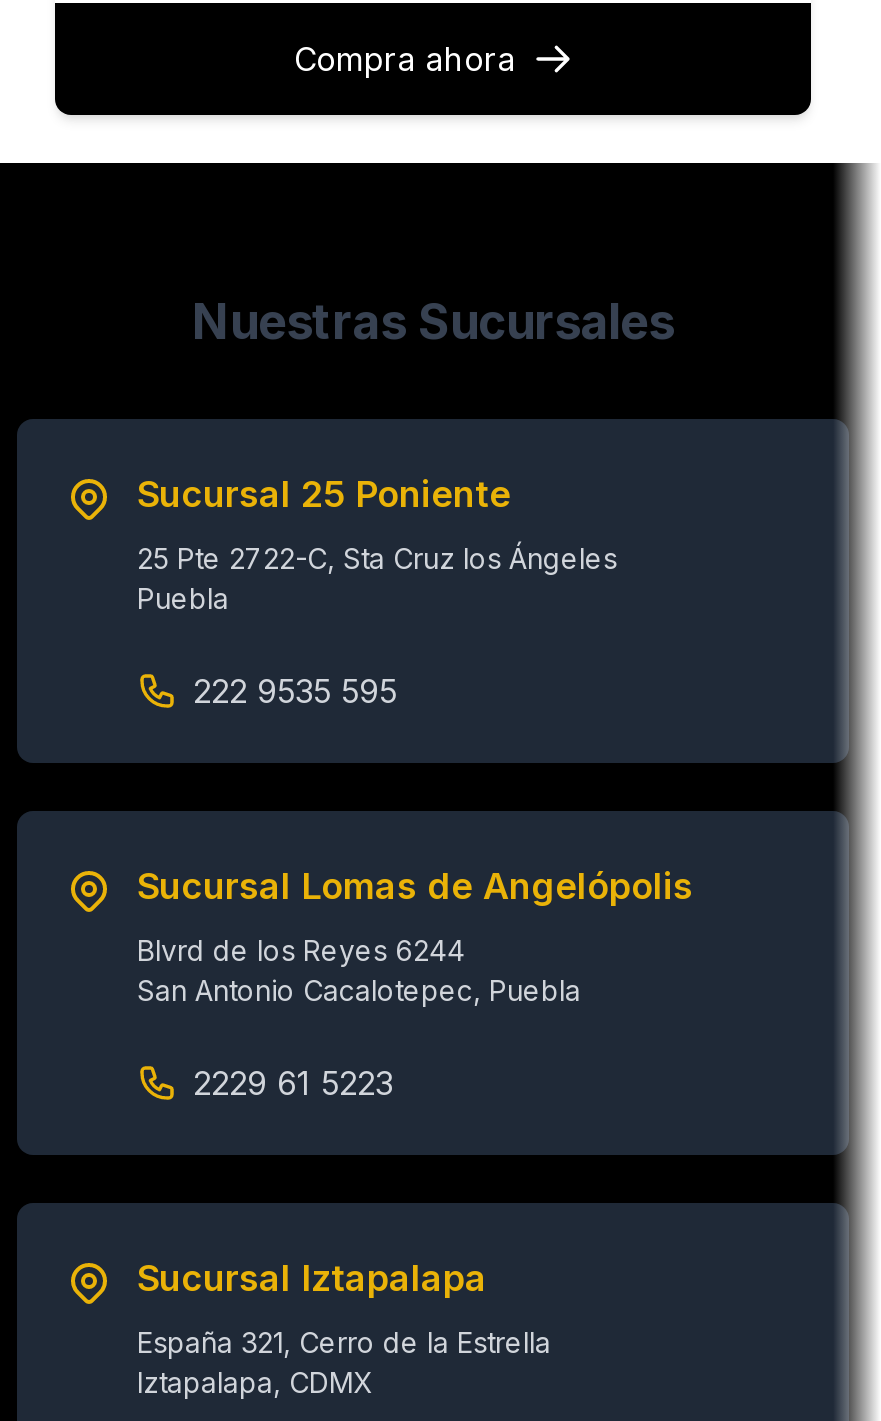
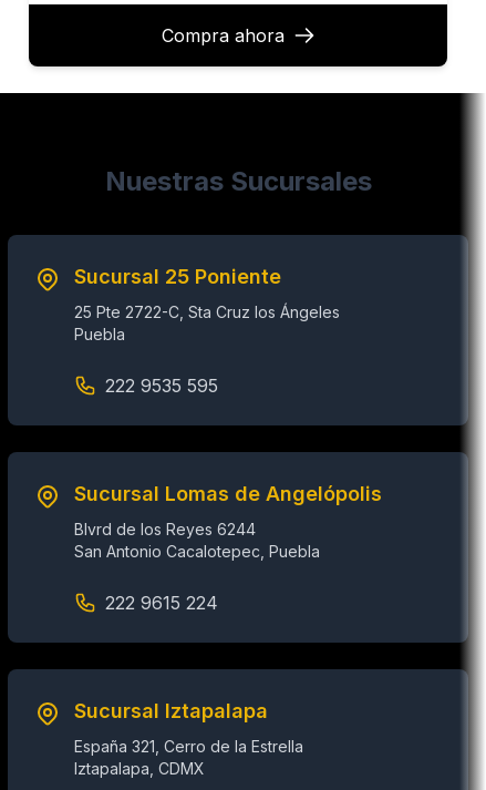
- 2229 61 5223
+ 222 9615 224
